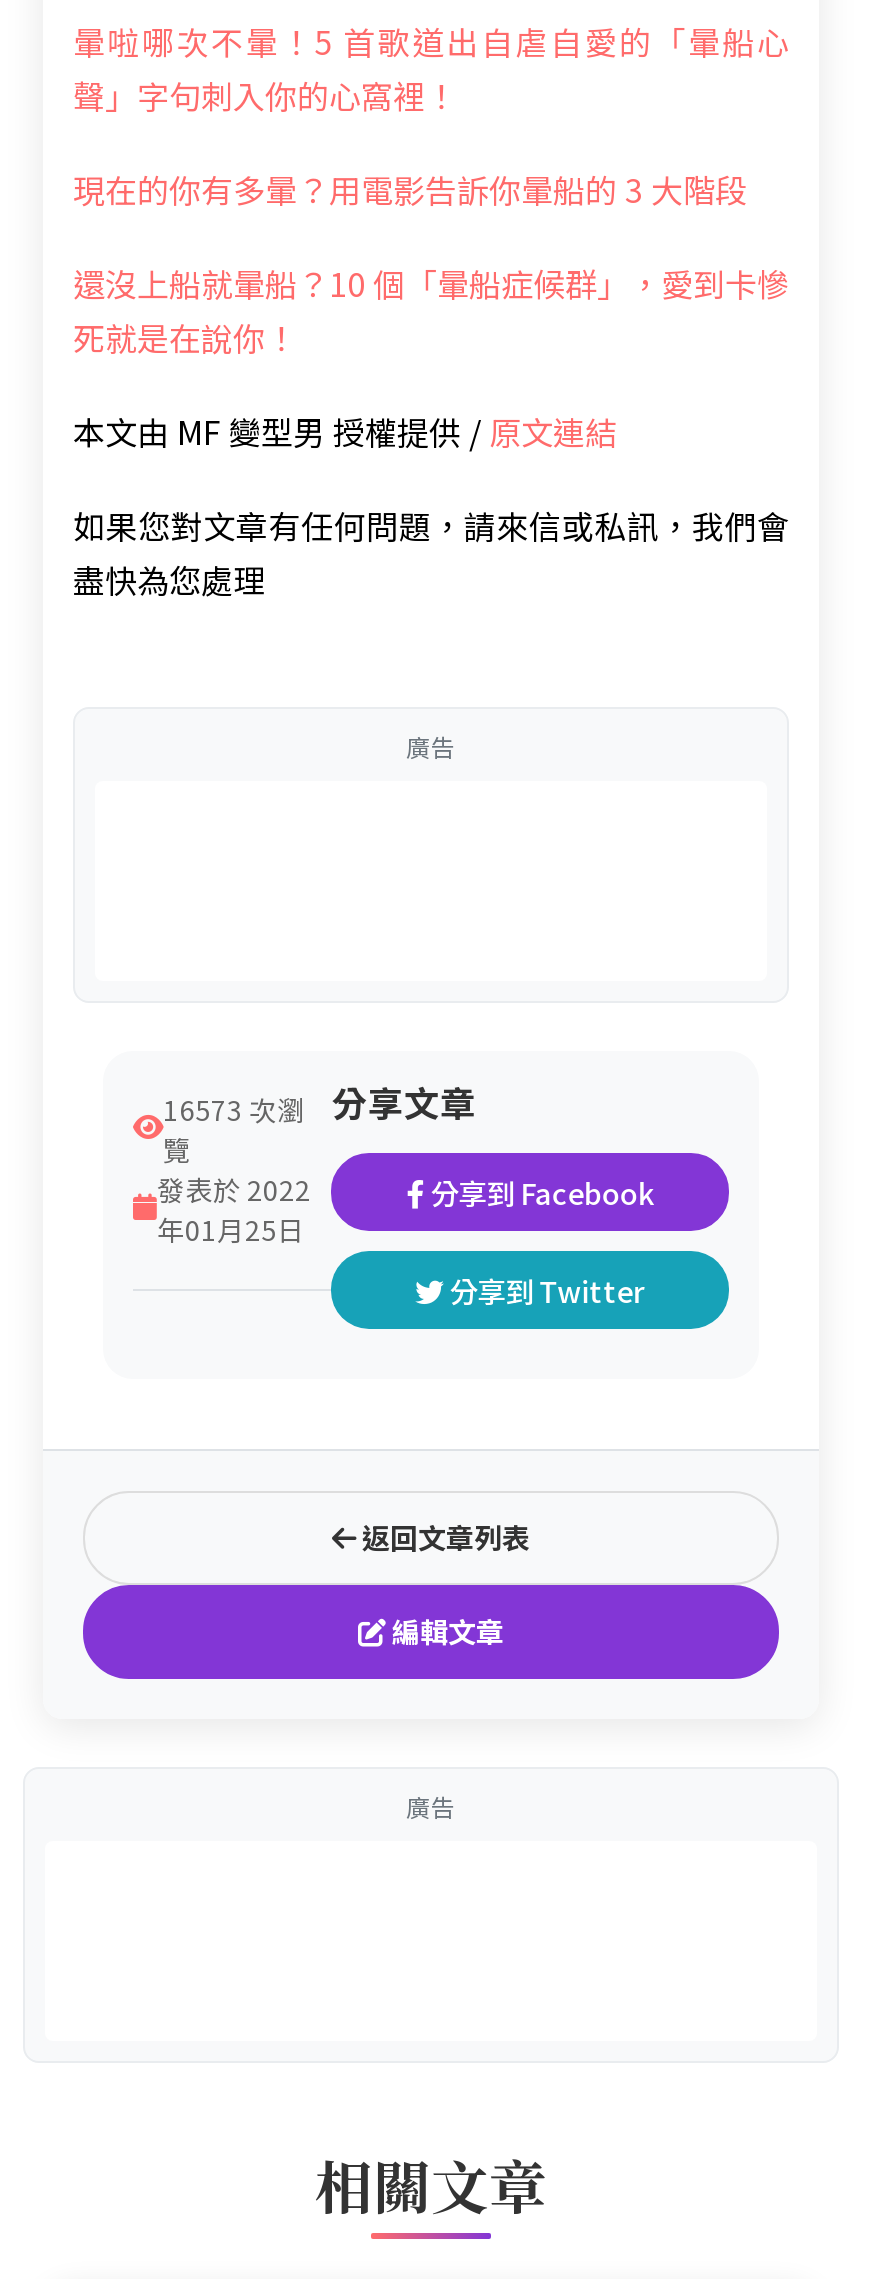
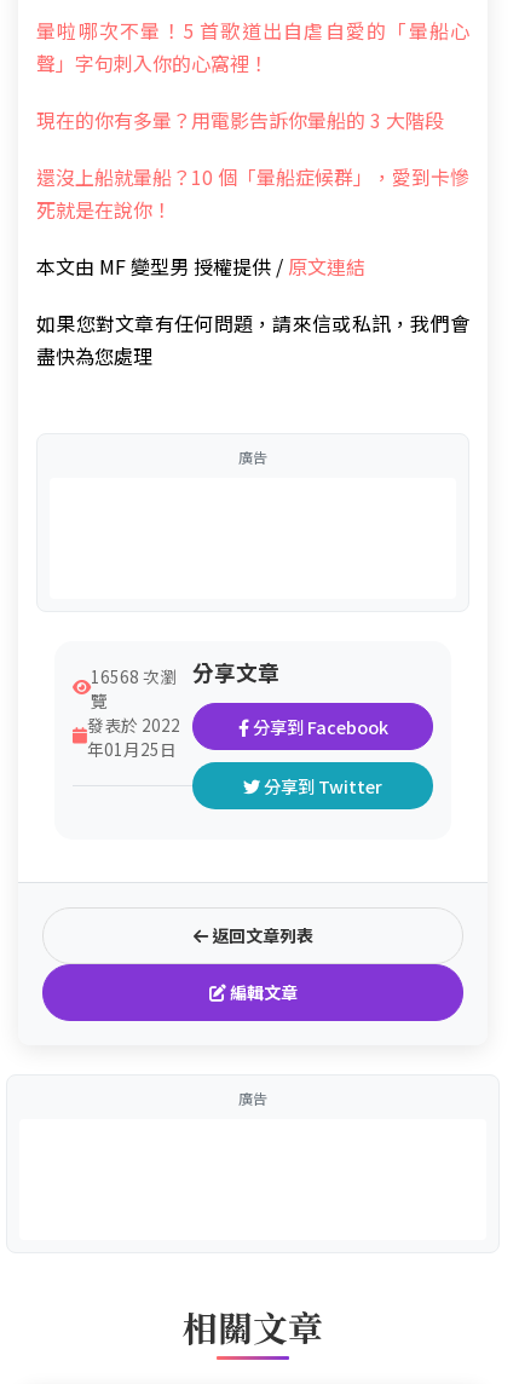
- 16573 次瀏 分享文章
+ 16568 次瀏 分享文章
